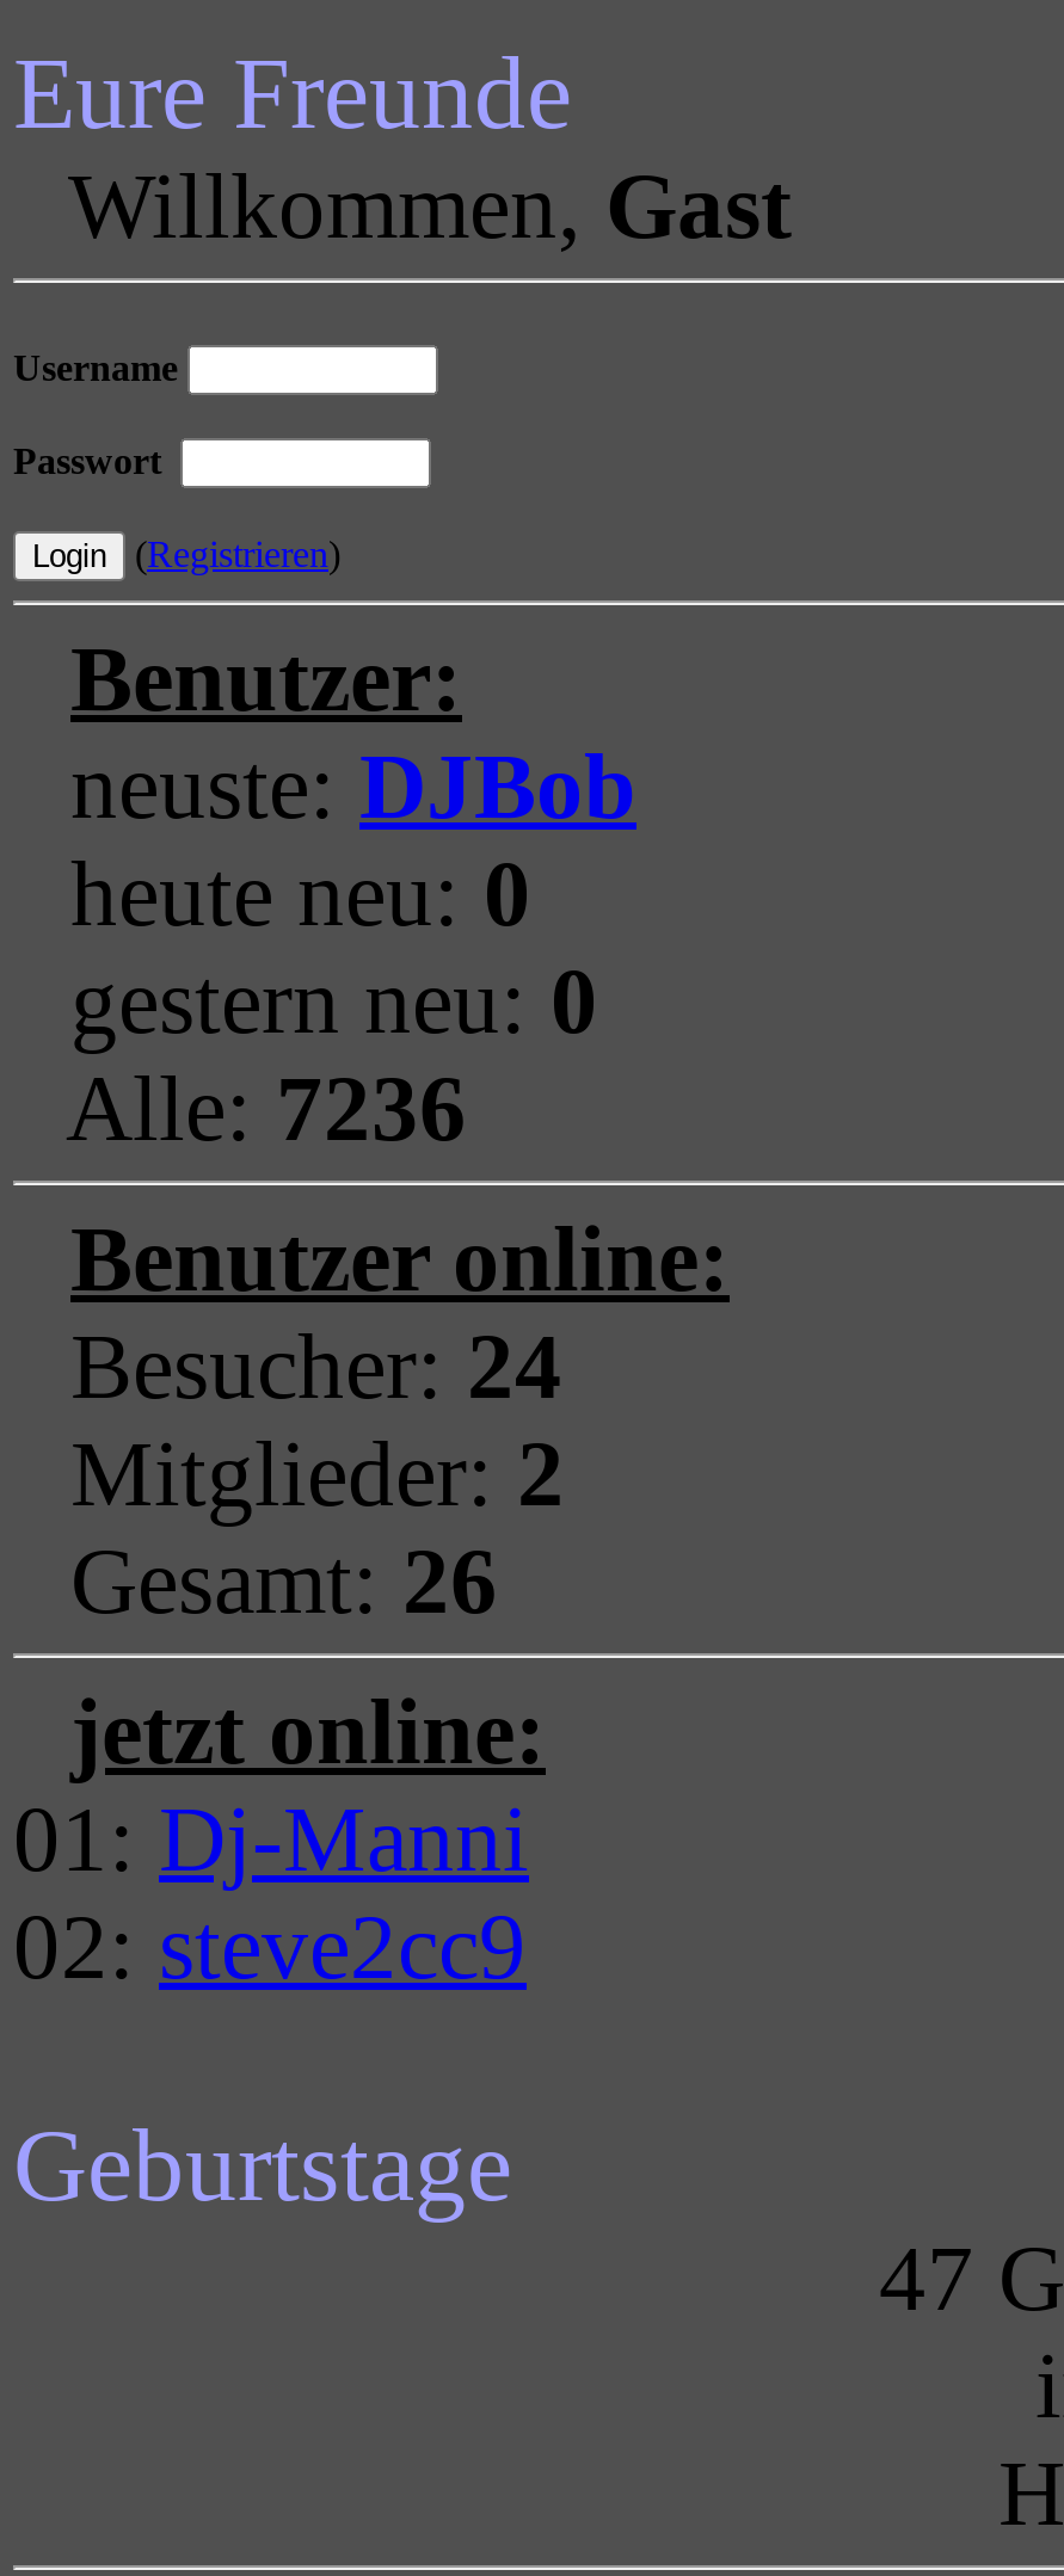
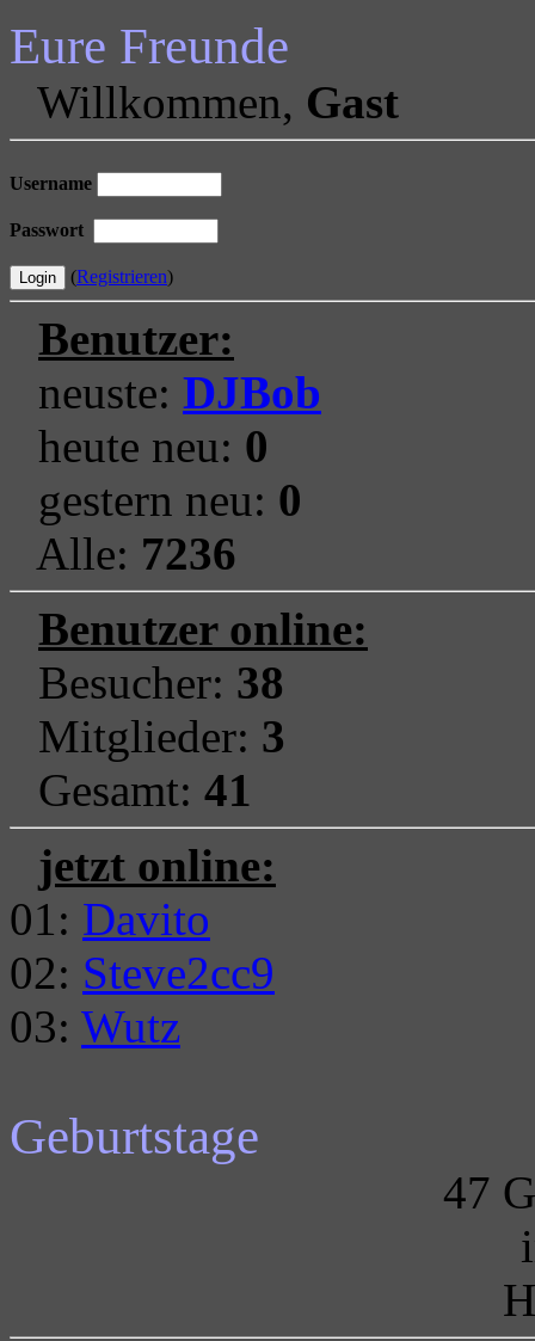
- Besucher: 24
+ Besucher: 38

- Mitglieder: 2
+ Mitglieder: 3

- Gesamt: 26
+ Gesamt: 41

- 01: Dj-Manni
- 02: steve2cc9
+ 01: Davito
+ 02: Steve2cc9
+ 03: Wutz
